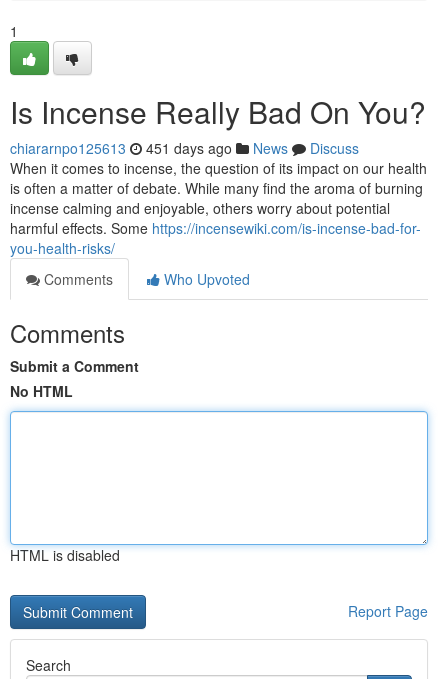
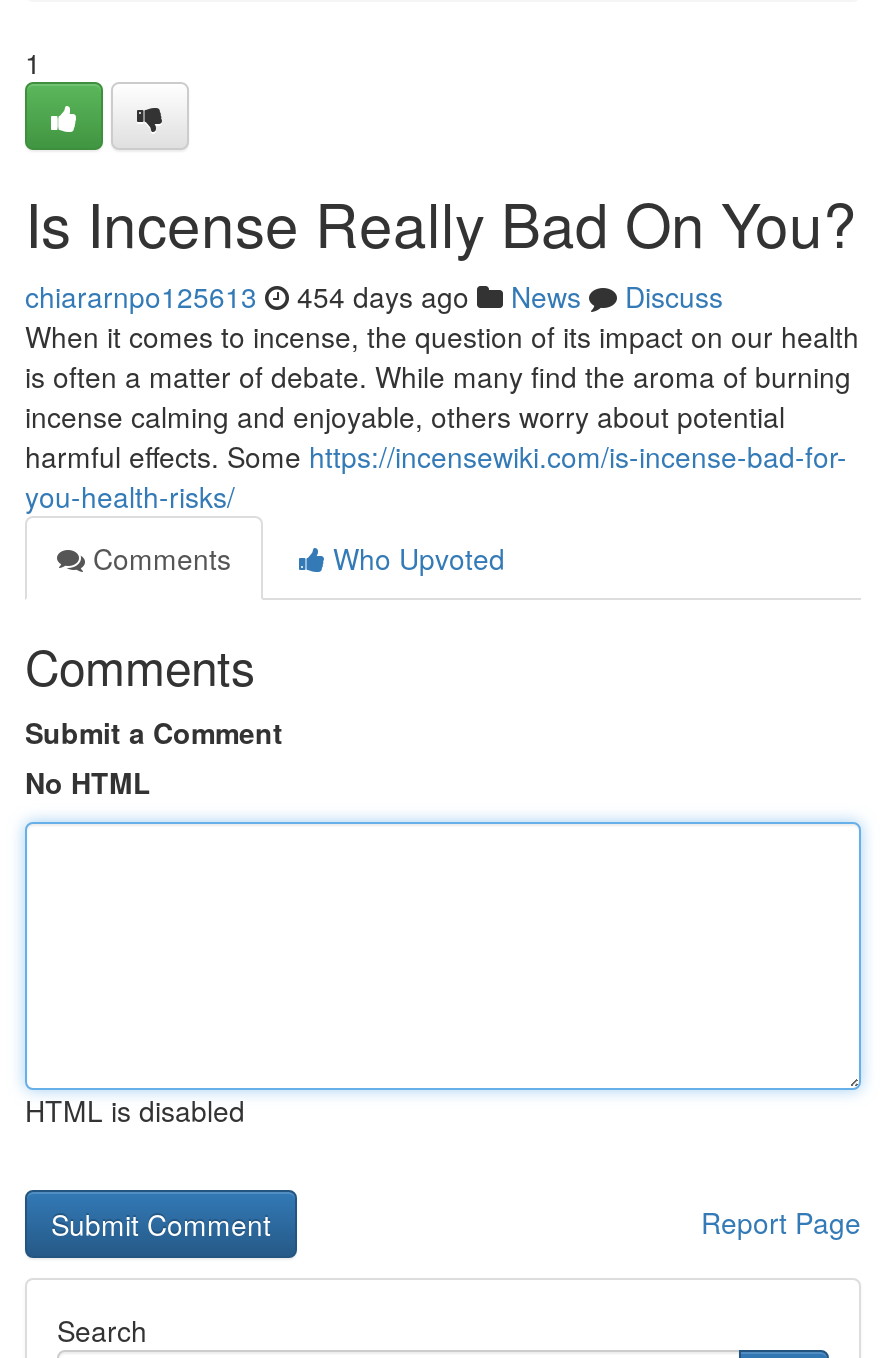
- chiararnpo125613 451 days ago News Discuss
+ chiararnpo125613 454 days ago News Discuss
